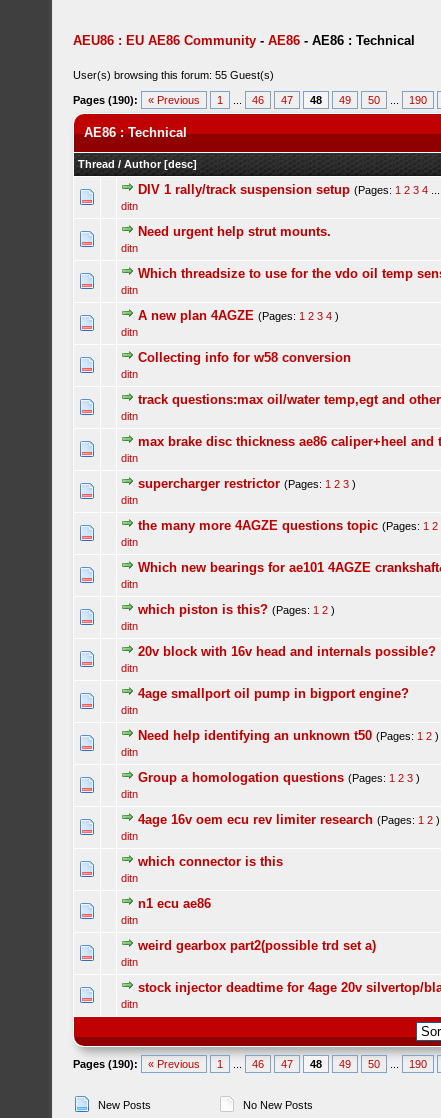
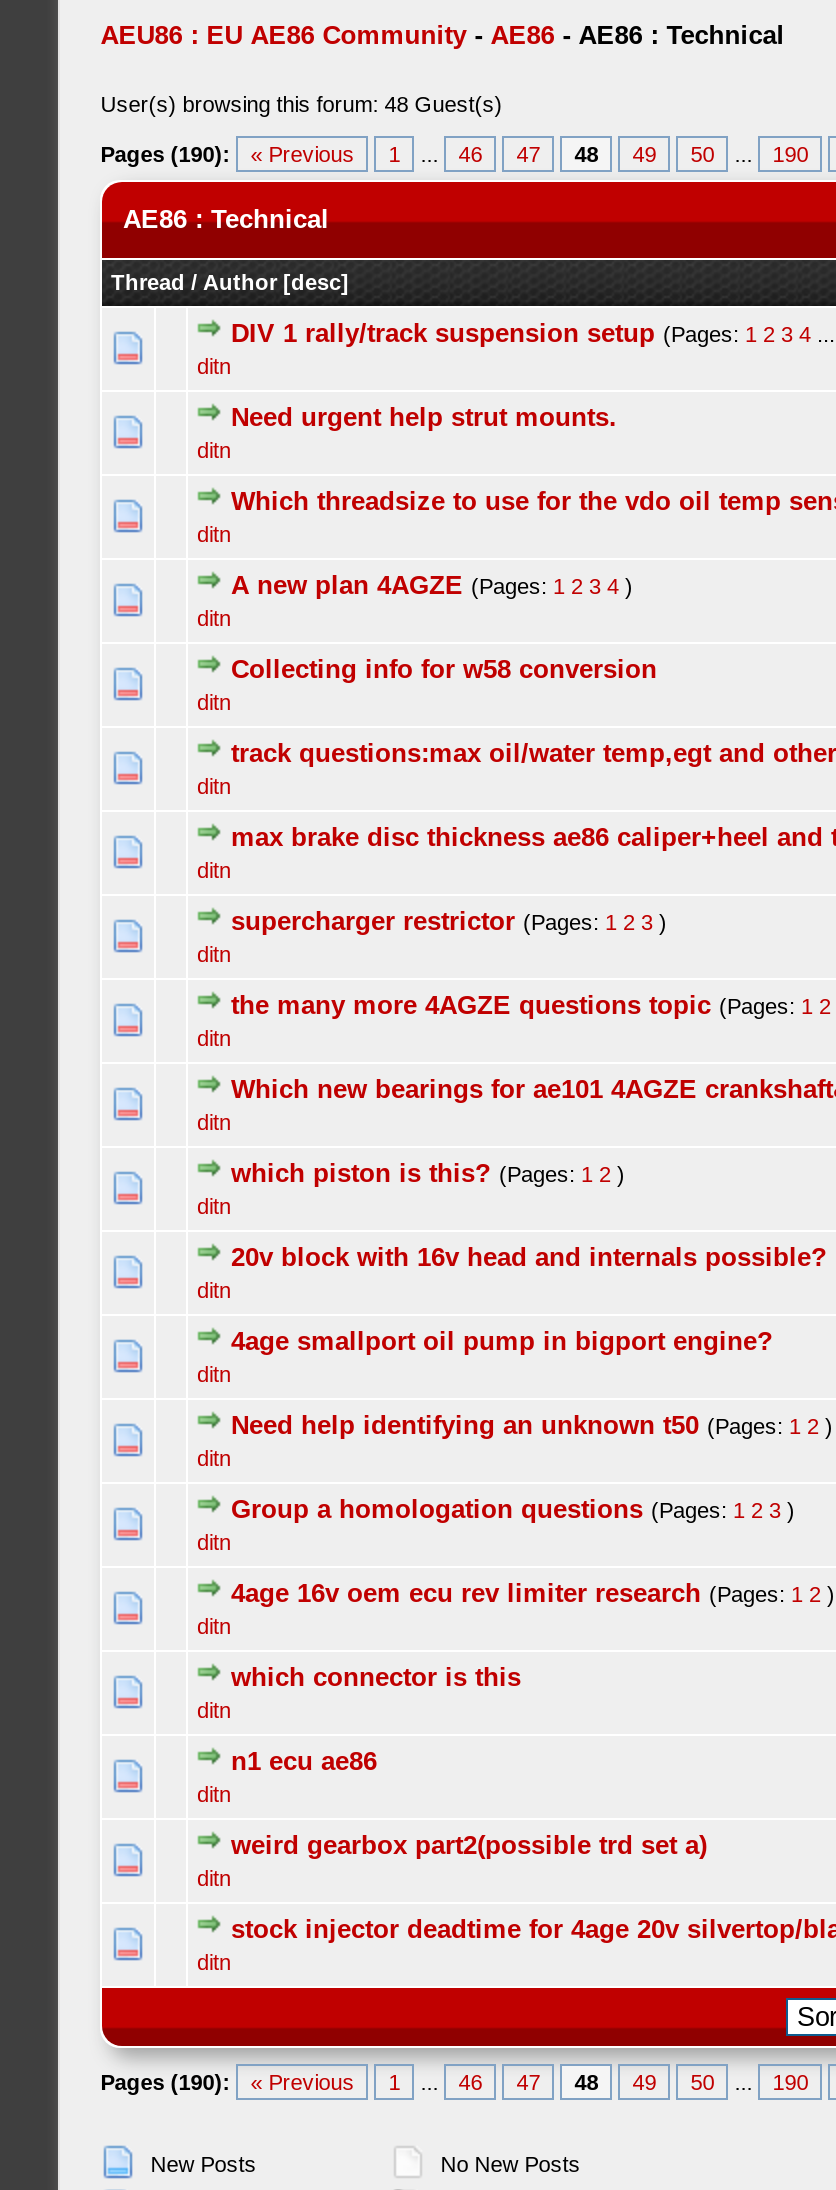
- User(s) browsing this forum: 55 Guest(s)
+ User(s) browsing this forum: 48 Guest(s)
